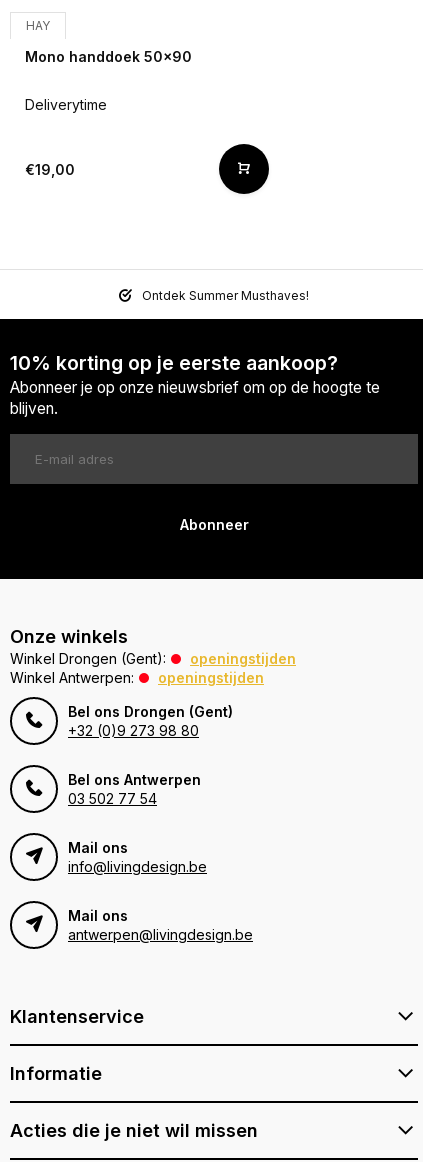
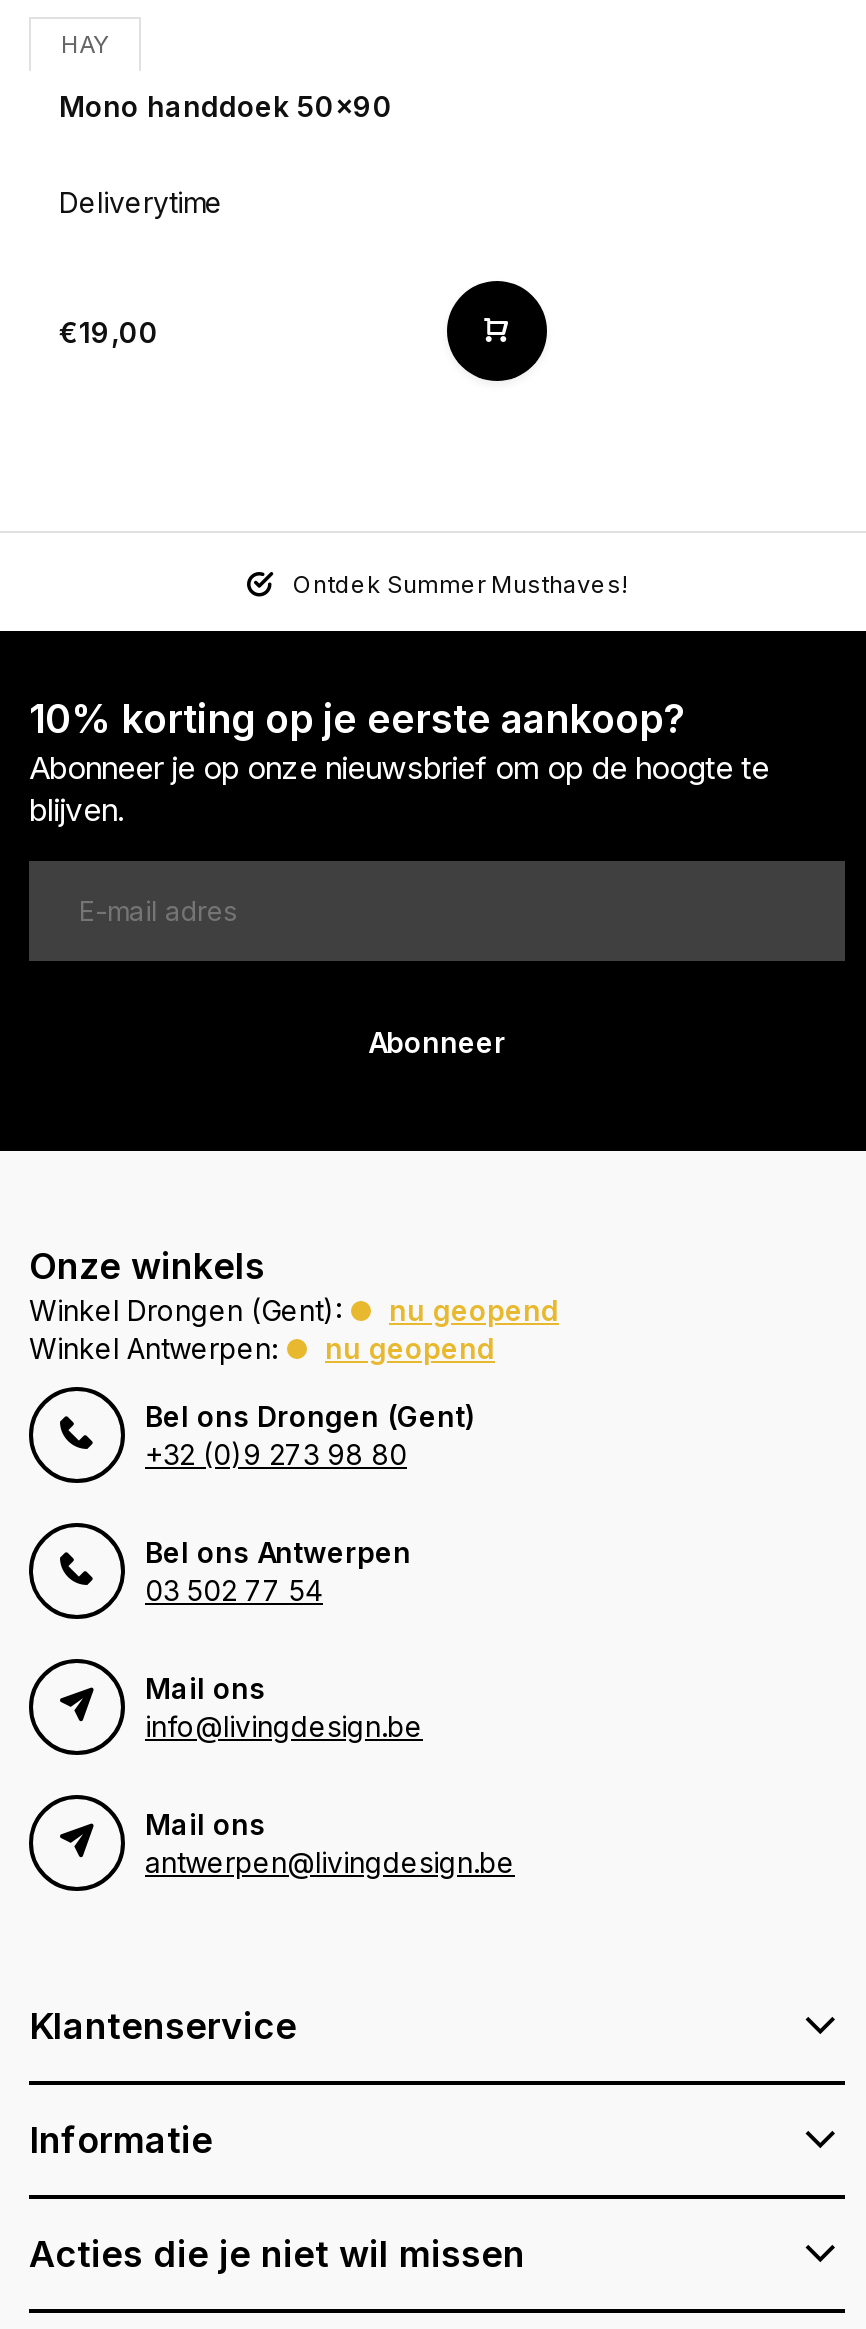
- openingstijden
+ nu geopend

- openingstijden
+ nu geopend
